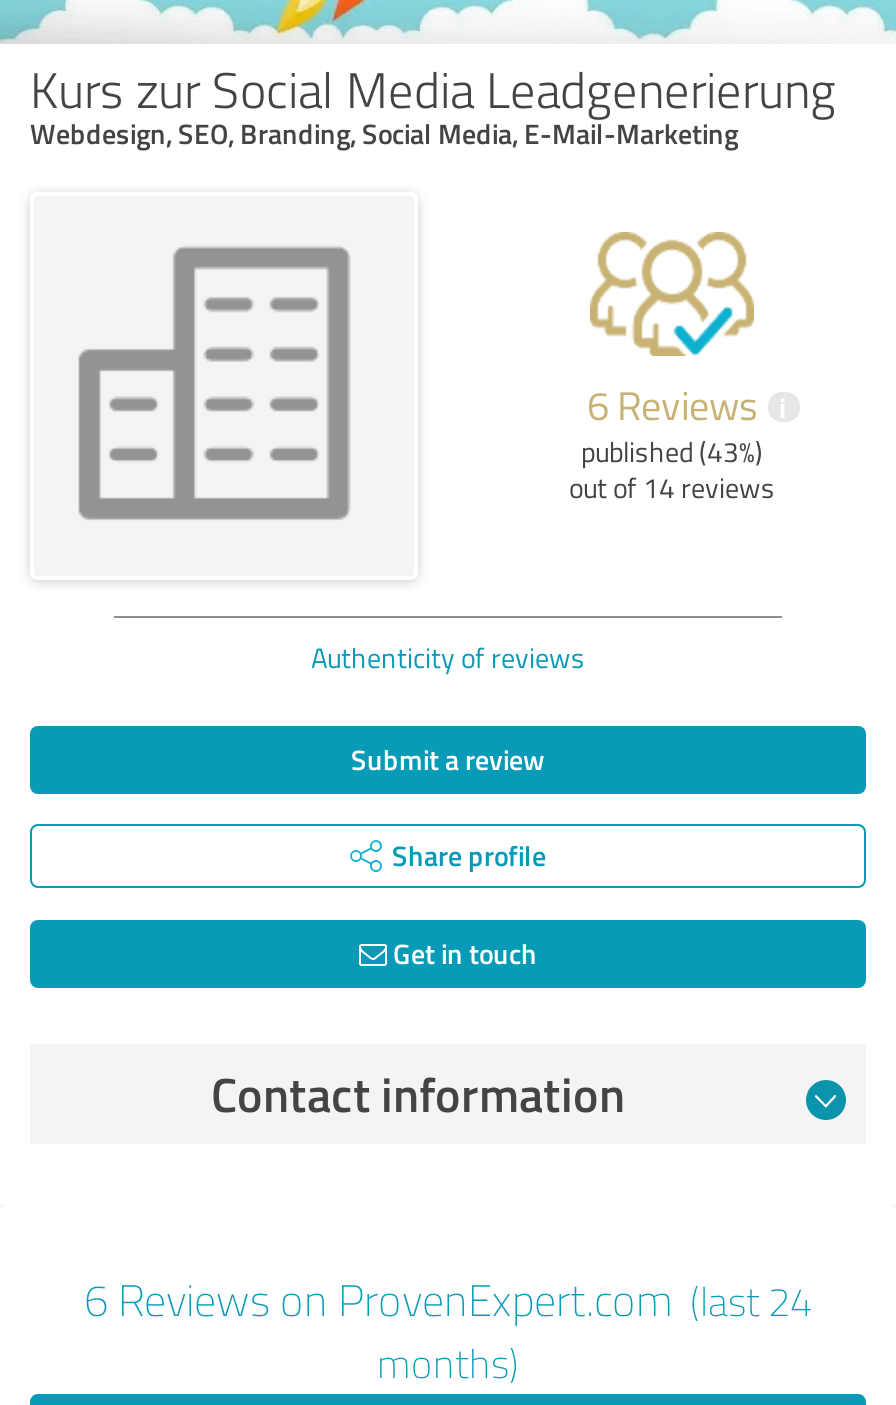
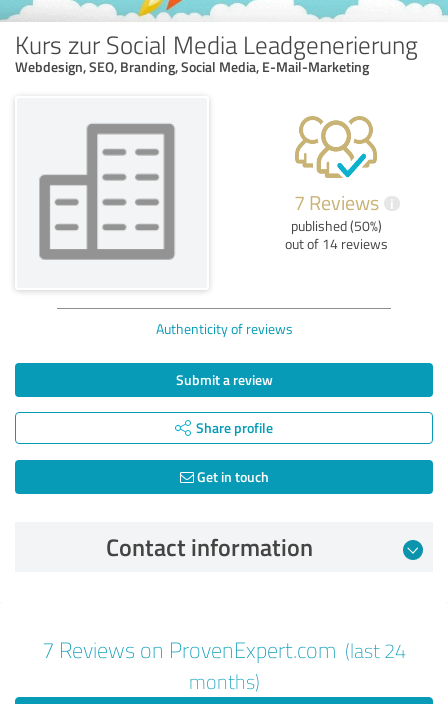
- 6 Reviews i
+ 7 Reviews i

- published (43%)
+ published (50%)

- 6 Reviews on ProvenExpert.com (last 24
+ 7 Reviews on ProvenExpert.com (last 24
